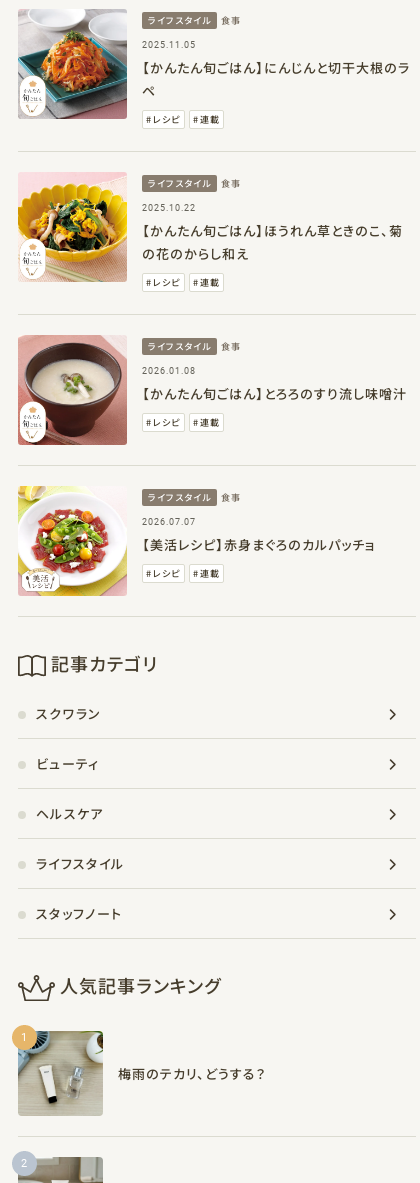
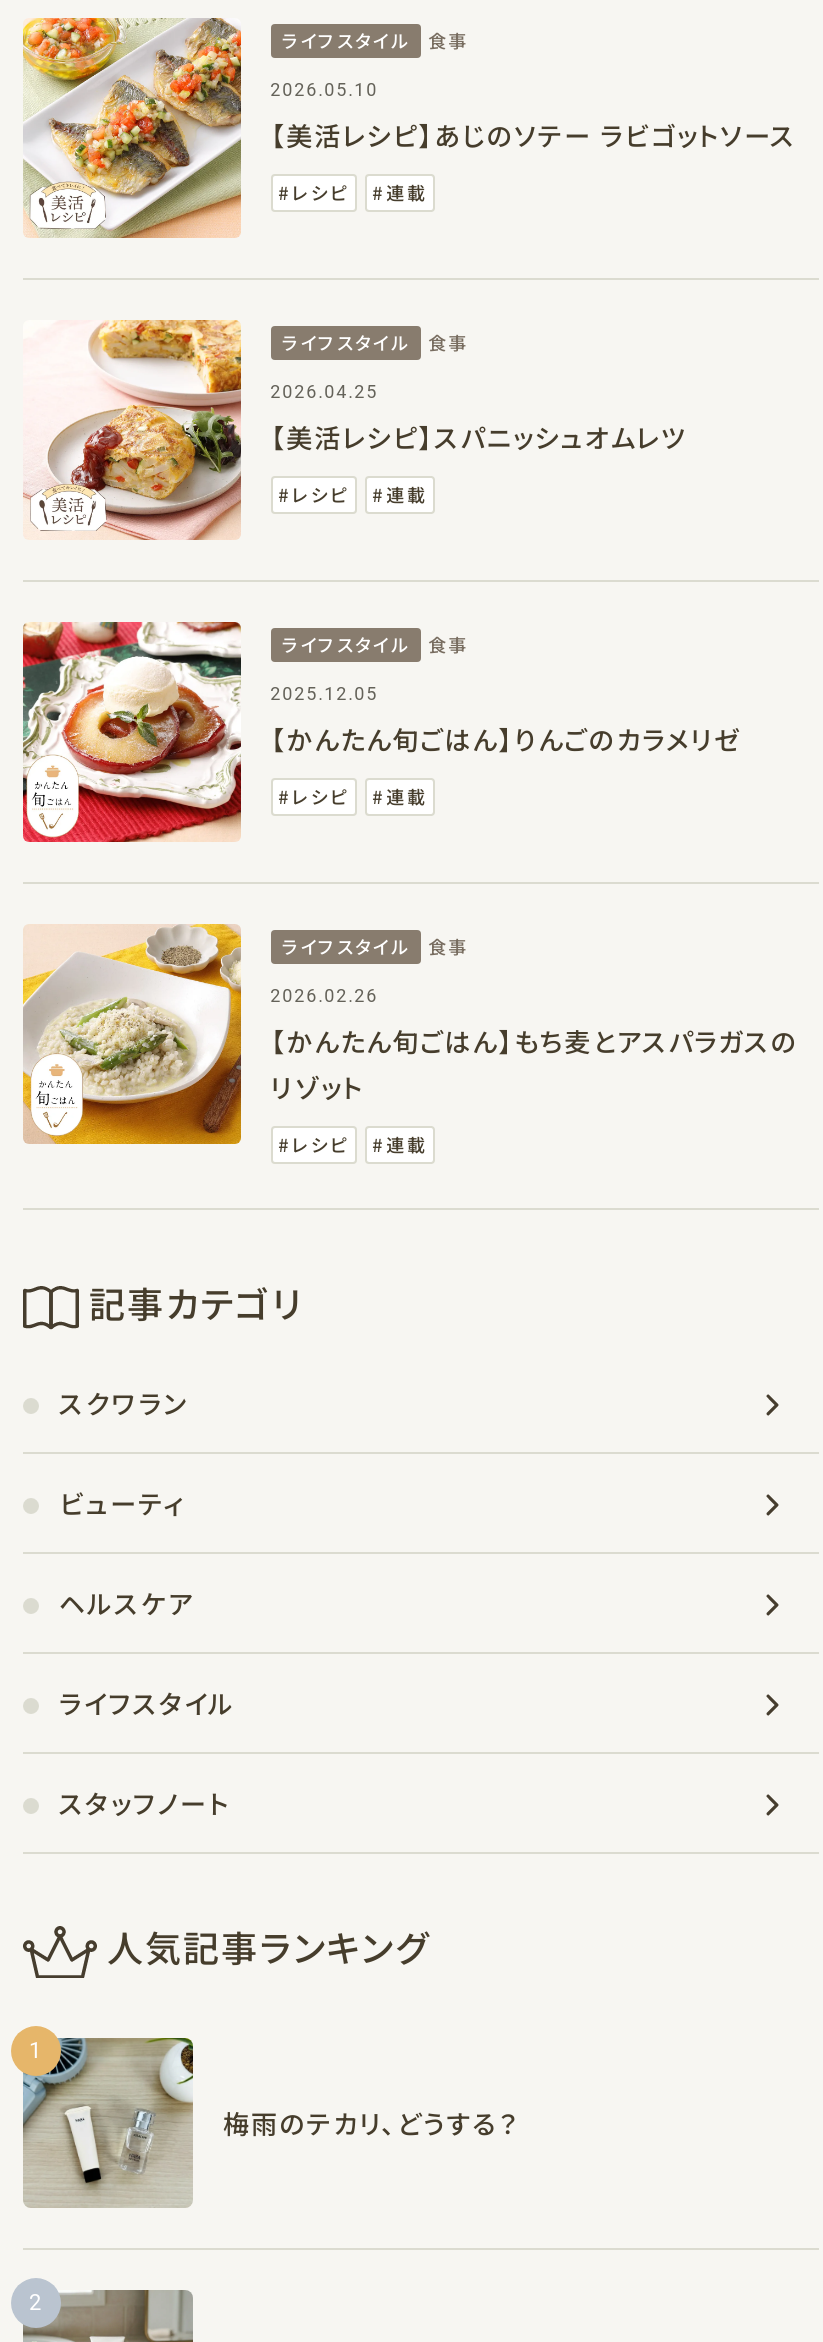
- [image]
- 2025.11.05
- 【かんたん旬ごはん】にんじんと切干大根のラ
- ペ
+ [image]
+ 2026.05.10
+ 【美活レシピ】あじのソテー ラビゴットソース

- [image]
- 2025.10.22
- 【かんたん旬ごはん】ほうれん草ときのこ、菊
- の花のからし和え
+ [image]
+ 2026.04.25
+ 【美活レシピ】スパニッシュオムレツ

moved up: レシピ | 連載

- [image]
- 2026.01.08
- 【かんたん旬ごはん】とろろのすり流し味噌汁
+ [image]
+ 2025.12.05
+ 【かんたん旬ごはん】りんごのカラメリゼ

- [image]
- 2026.07.07
- 【美活レシピ】赤身まぐろのカルパッチョ
+ [image]
+ 2026.02.26
+ 【かんたん旬ごはん】もち麦とアスパラガスの
+ リゾット
